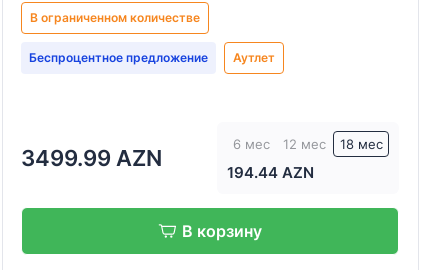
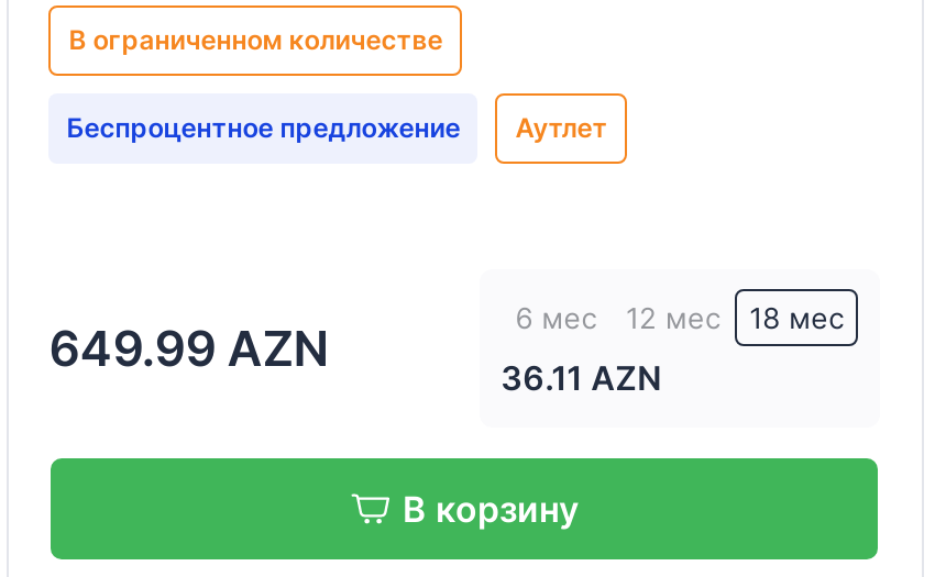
- 3499.99 AZN
+ 649.99 AZN

- 194.44 AZN
+ 36.11 AZN
